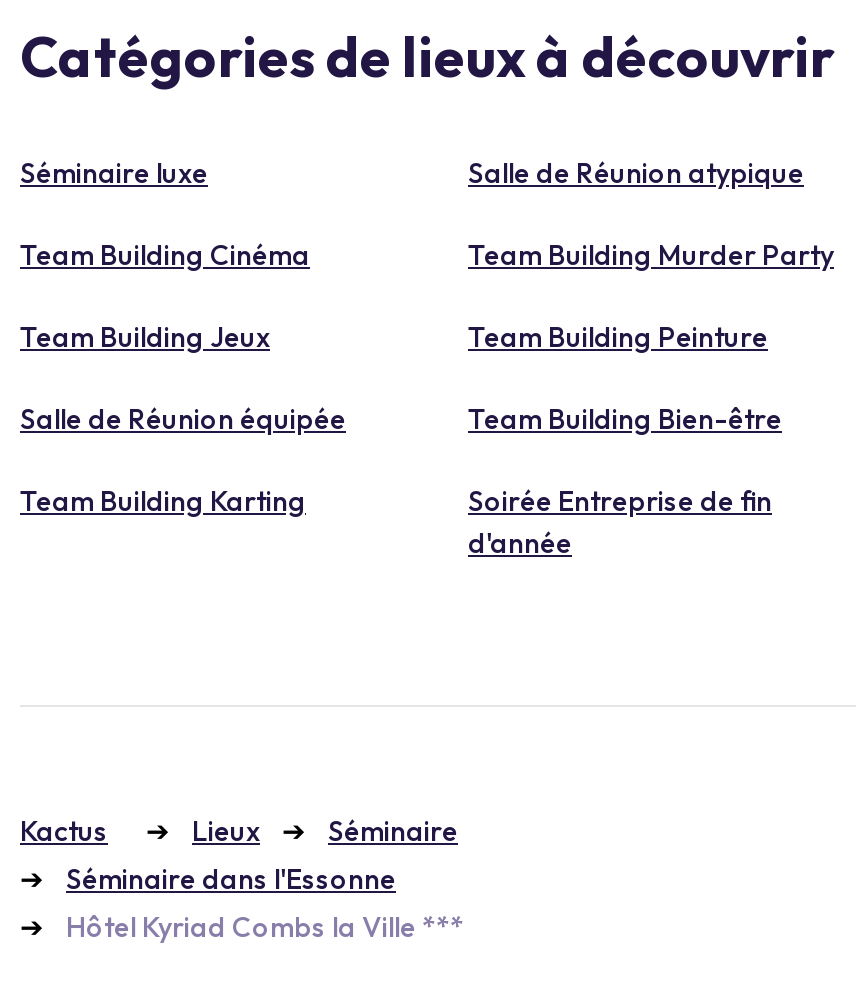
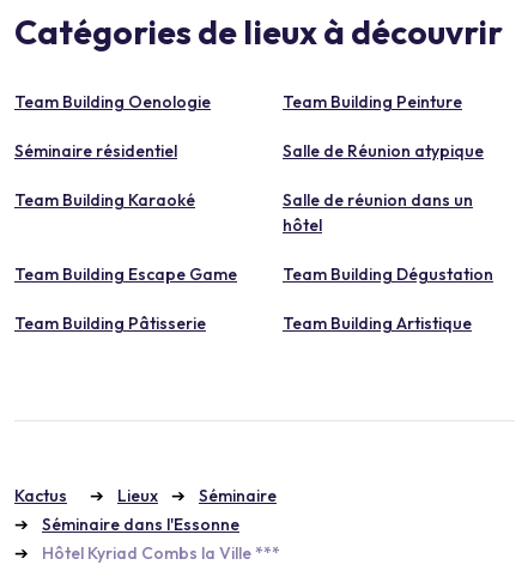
- Séminaire luxe
- Team Building Cinéma
- Team Building Murder Party
- Team Building Jeux
+ Team Building Oenologie

moved down: Salle de Réunion atypique

moved up: Team Building Peinture

- Salle de Réunion équipée
- Team Building Bien-être
- Team Building Karting
- Soirée Entreprise de fin
- d'année
+ Séminaire résidentiel
+ Team Building Karaoké
+ Salle de réunion dans un
+ hôtel
+ Team Building Escape Game
+ Team Building Dégustation
+ Team Building Pâtisserie
+ Team Building Artistique
